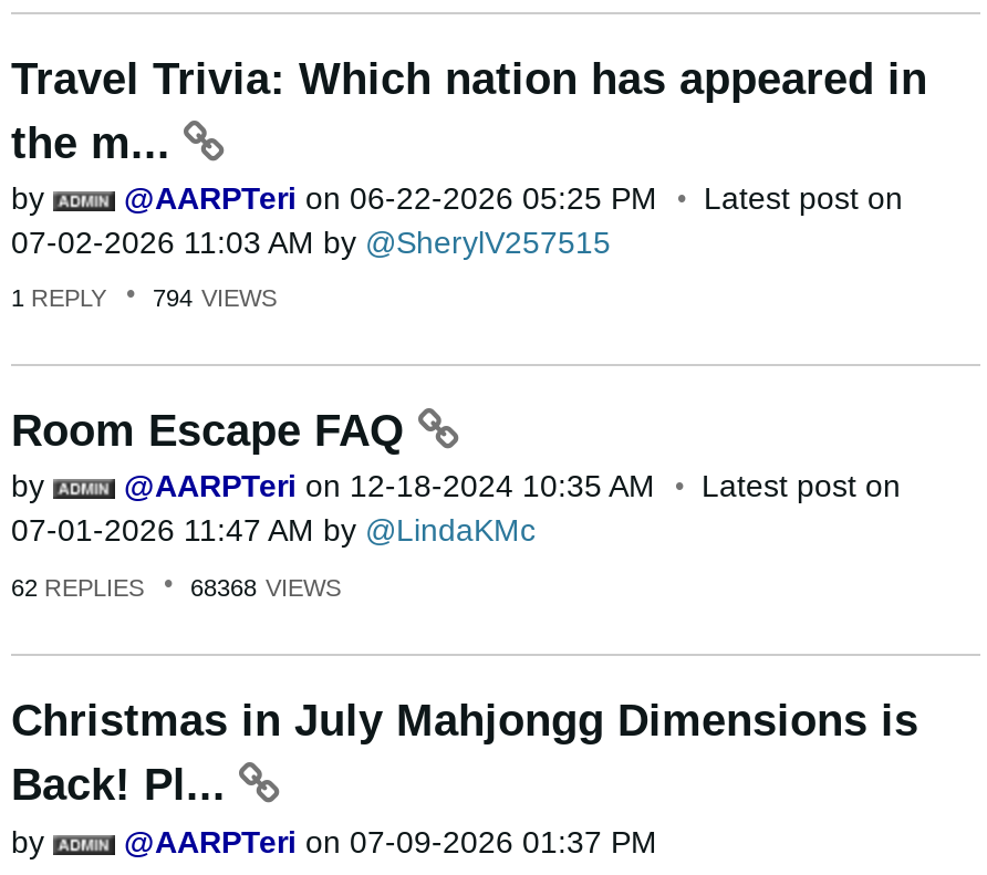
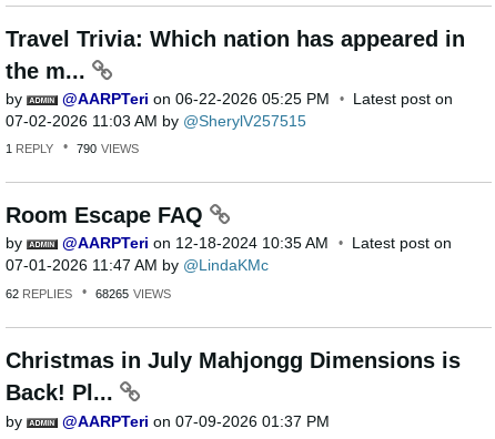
- 1 REPLY 794 VIEWS
+ 1 REPLY 790 VIEWS

- 62 REPLIES 68368 VIEWS
+ 62 REPLIES 68265 VIEWS
